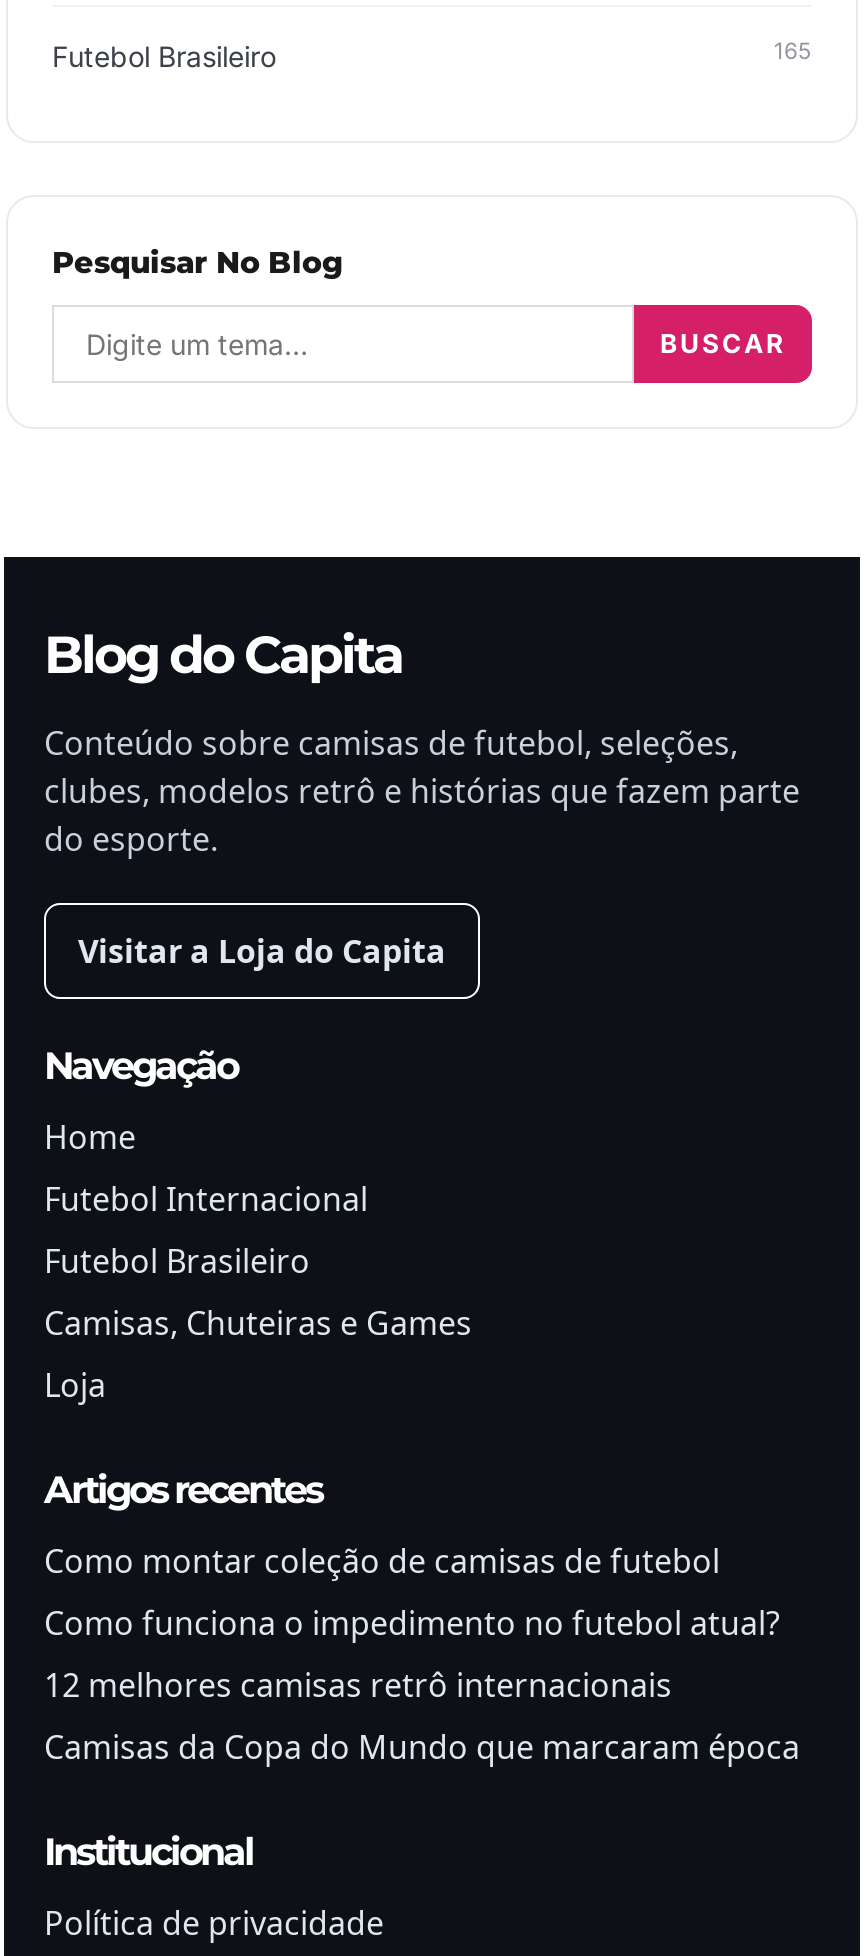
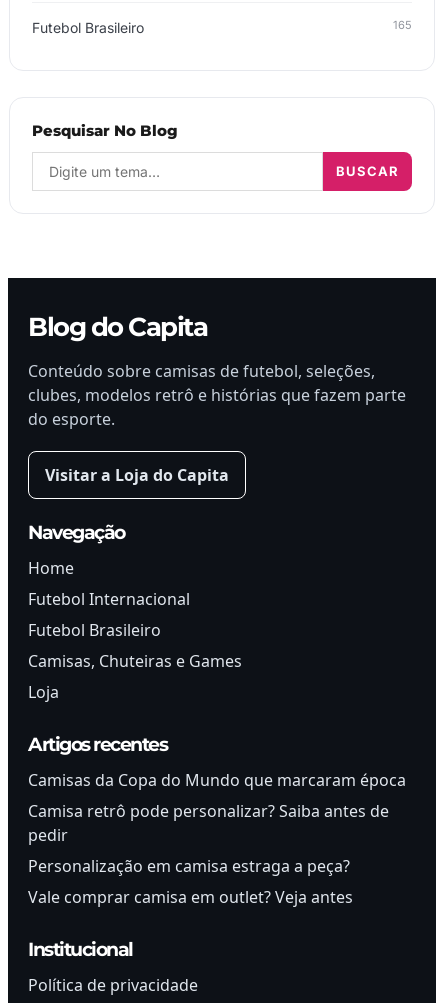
- Como montar coleção de camisas de futebol
- Como funciona o impedimento no futebol atual?
- 12 melhores camisas retrô internacionais

moved up: Camisas da Copa do Mundo que marcaram época

+ Camisa retrô pode personalizar? Saiba antes de
+ pedir
+ Personalização em camisa estraga a peça?
+ Vale comprar camisa em outlet? Veja antes
